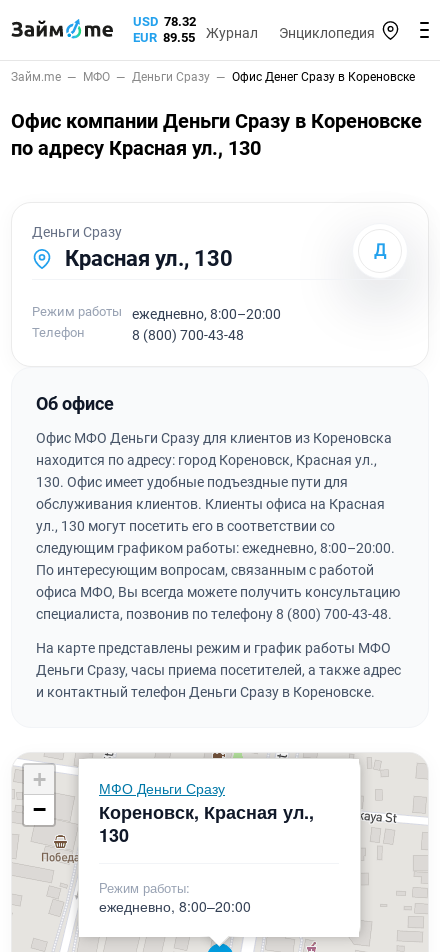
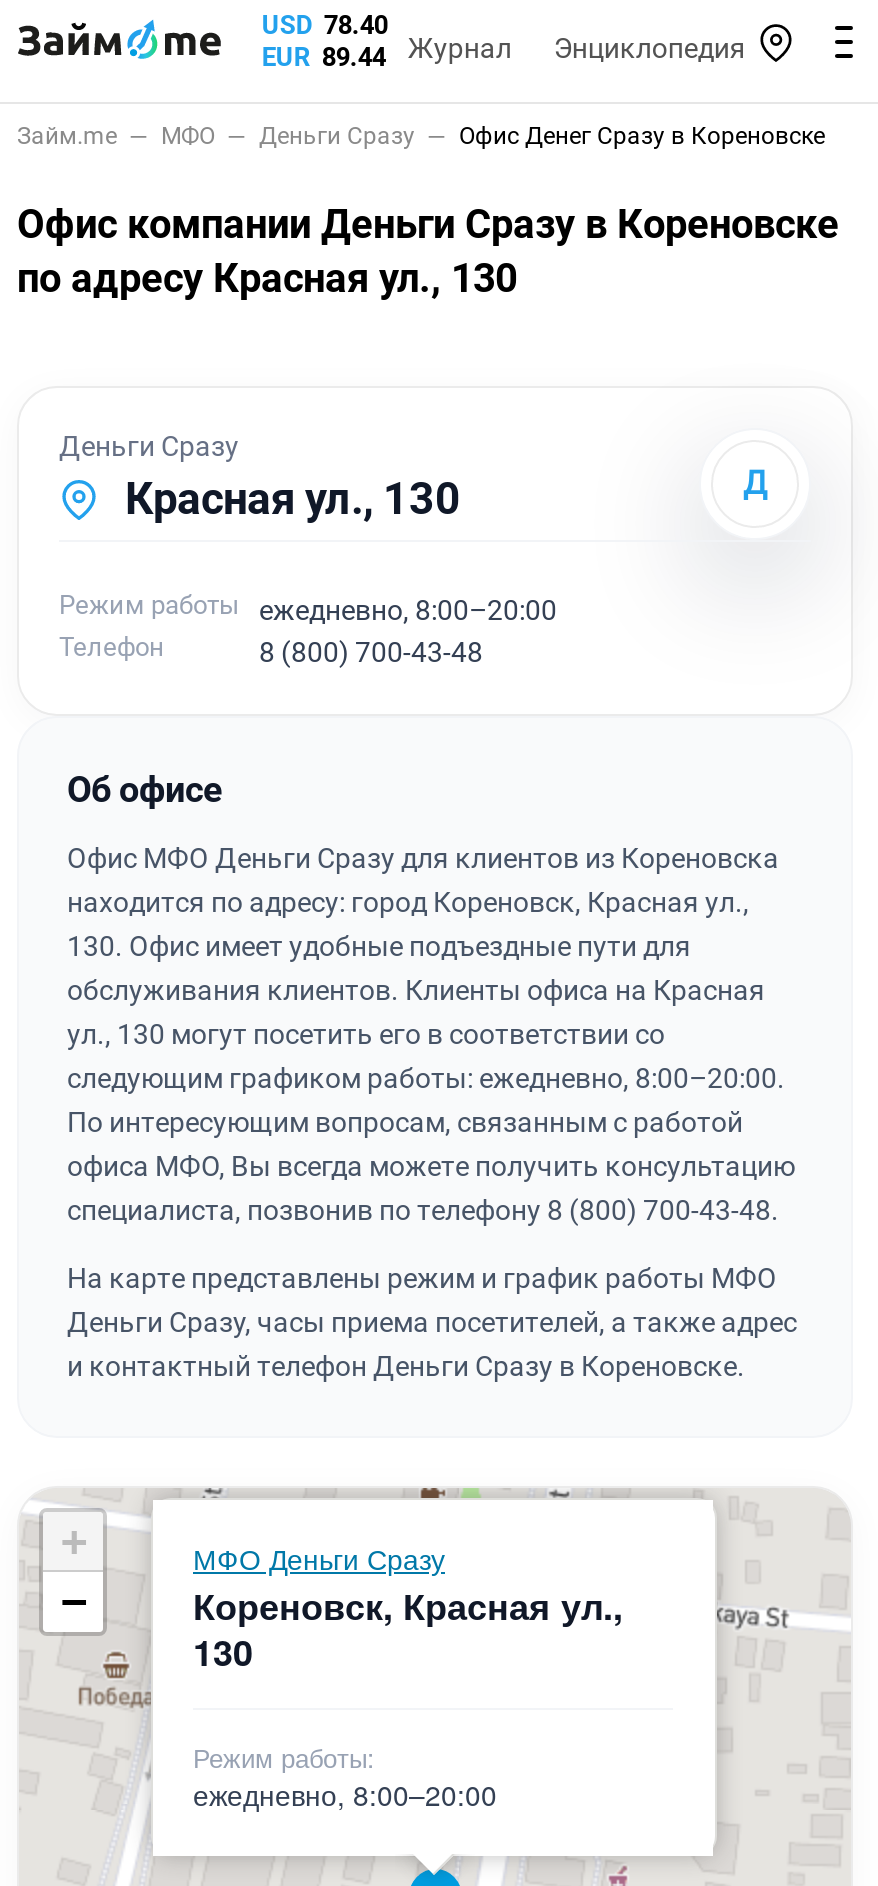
- USD 78.32
+ USD 78.40

- EUR 89.55 Журнал Энциклопедия
+ EUR 89.44 Журнал Энциклопедия
